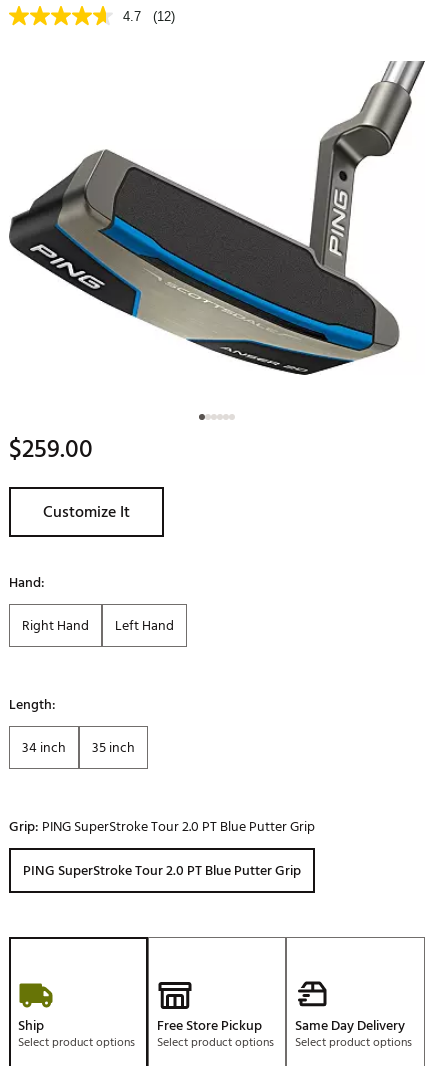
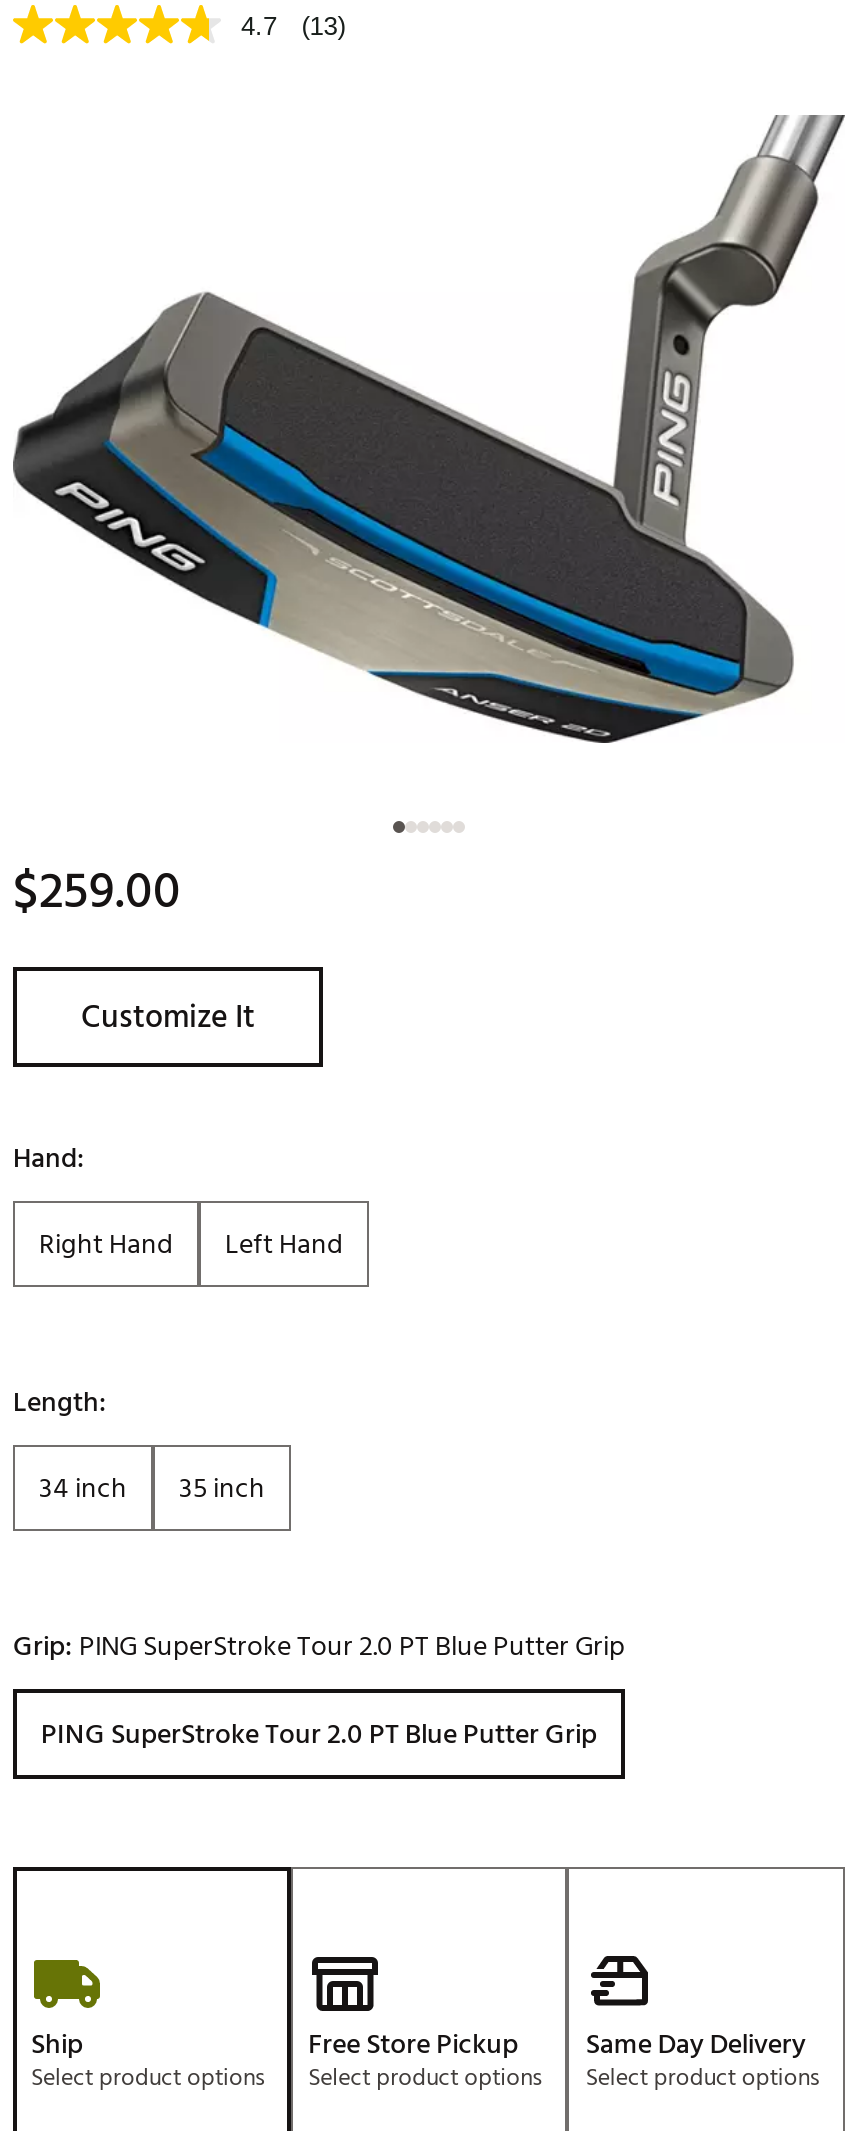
- 4.7 (12)
+ 4.7 (13)
